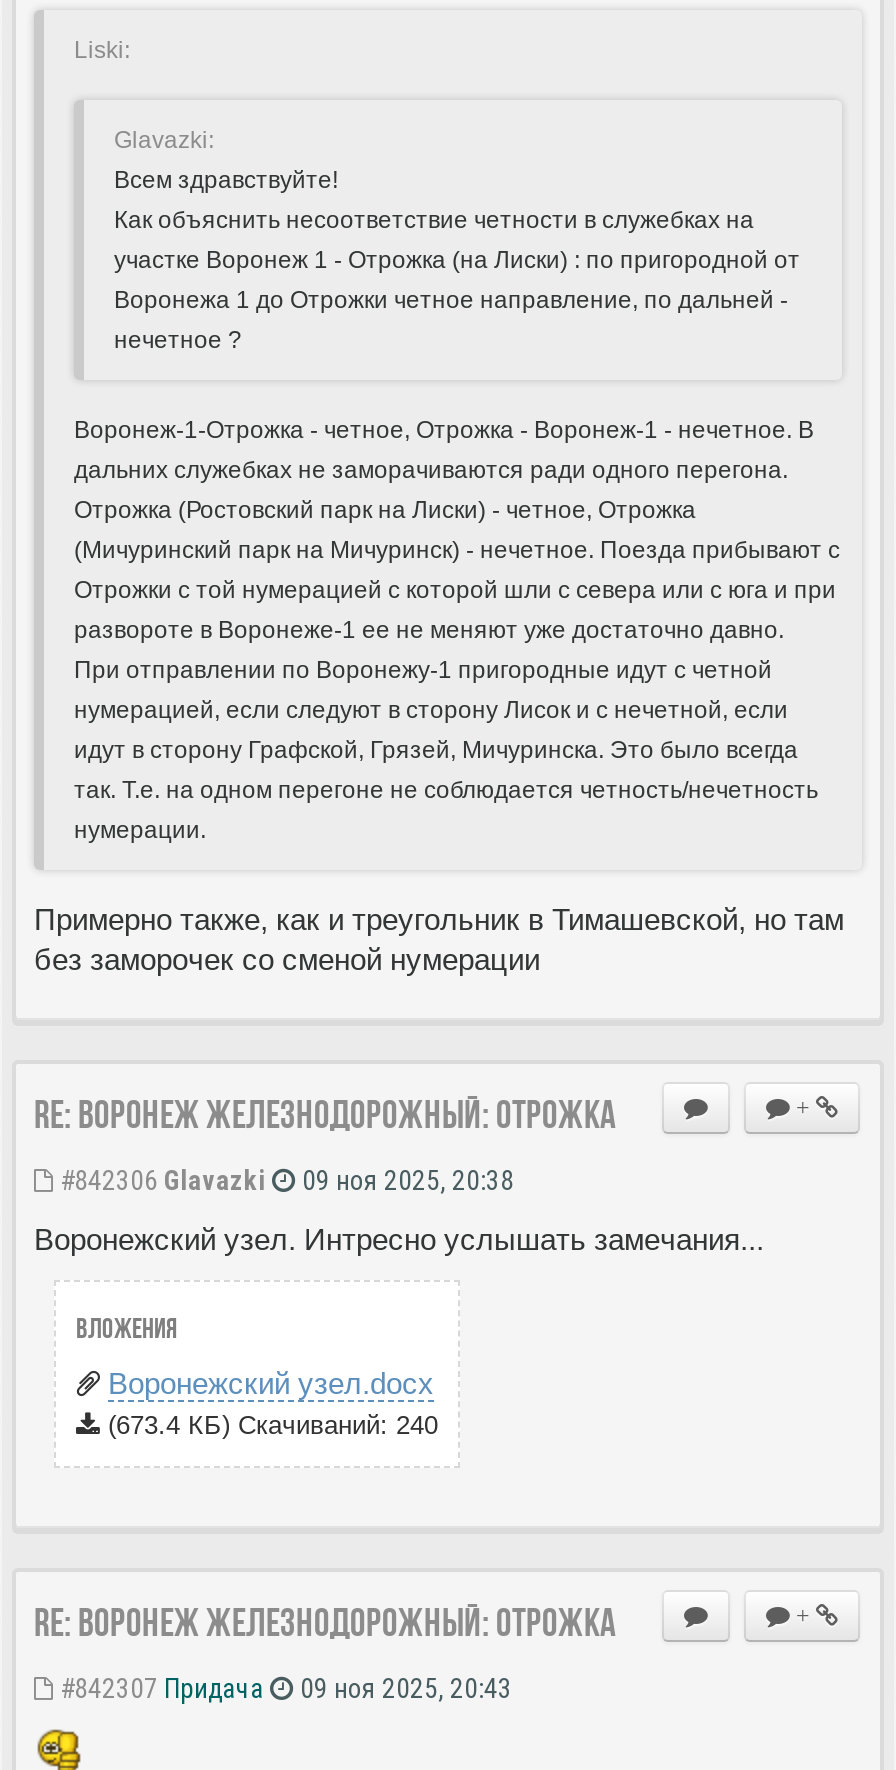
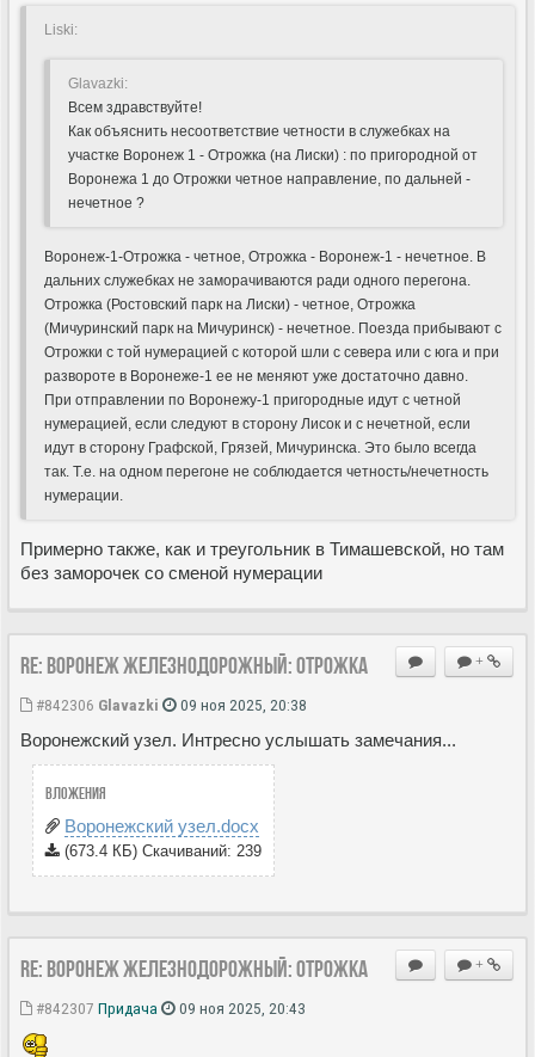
- (673.4 КБ) Скачиваний: 240
+ (673.4 КБ) Скачиваний: 239
